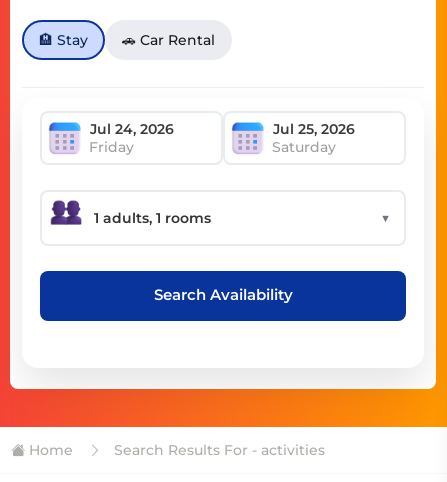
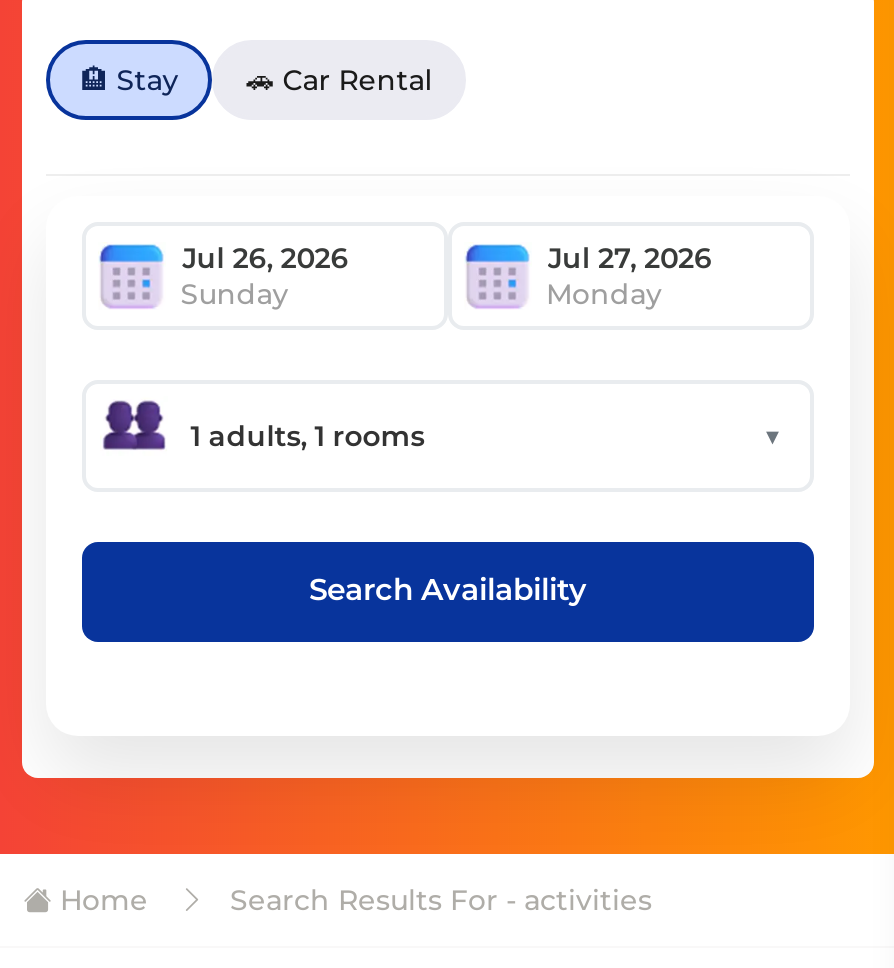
- Friday
- Saturday
+ Sunday
+ Monday
